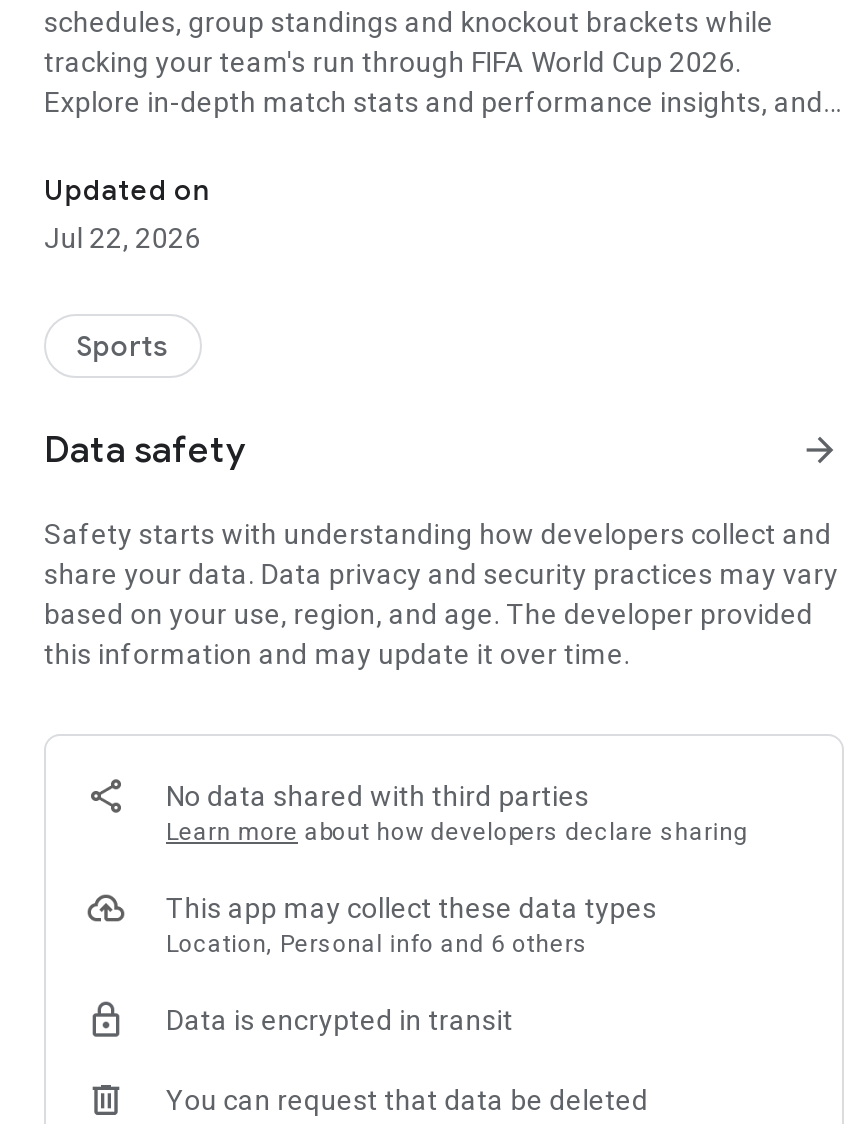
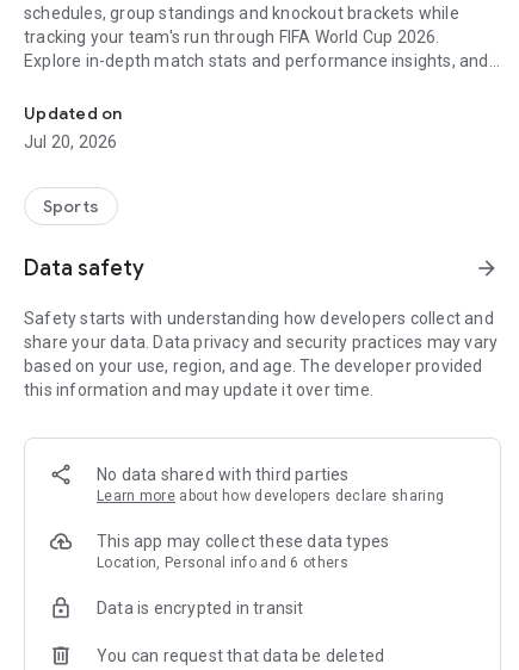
- Jul 22, 2026
+ Jul 20, 2026
